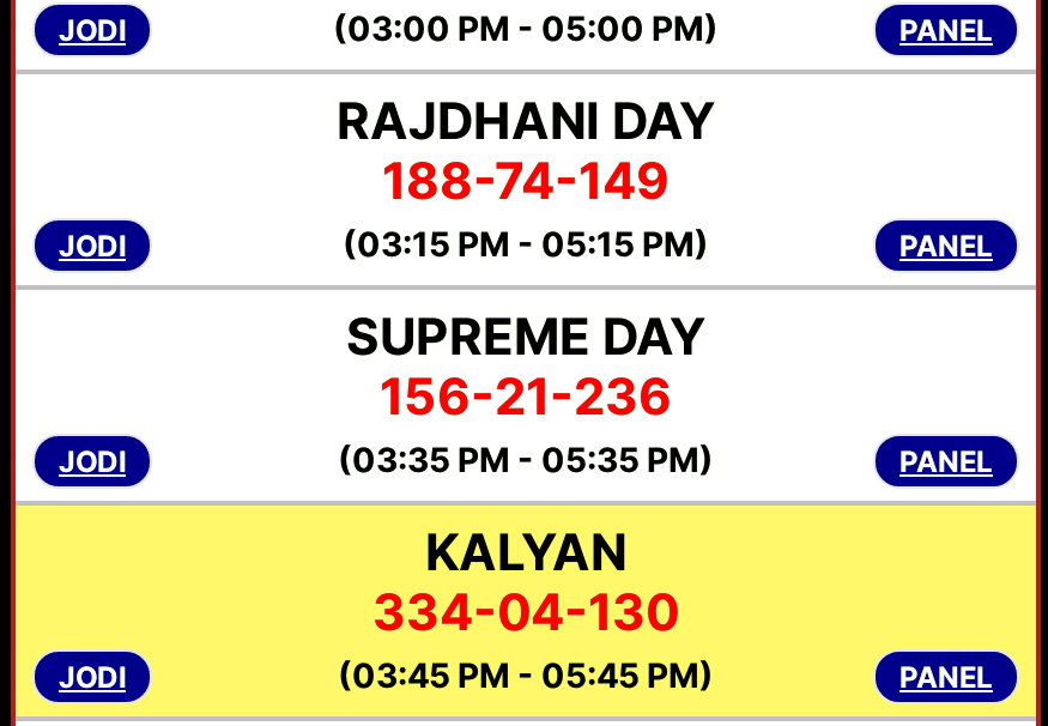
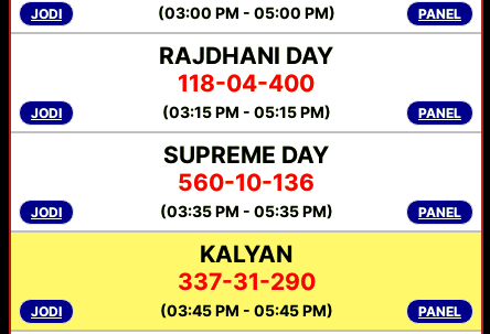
- 188-74-149
+ 118-04-400

- 156-21-236
+ 560-10-136

- 334-04-130
+ 337-31-290
